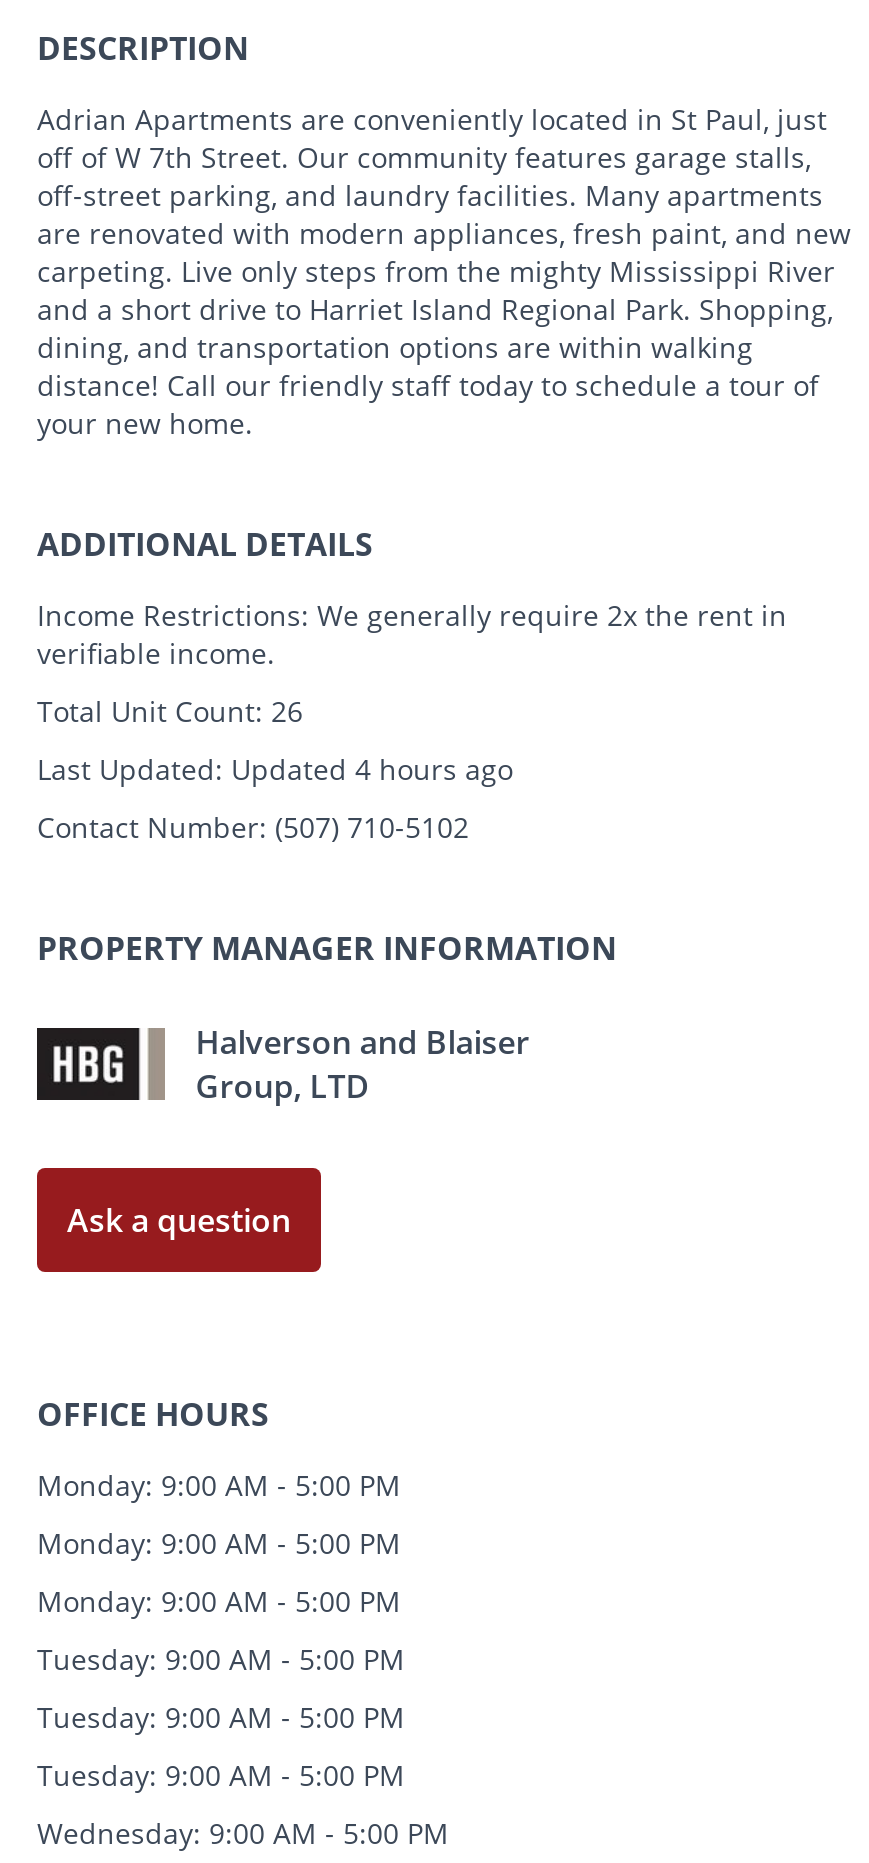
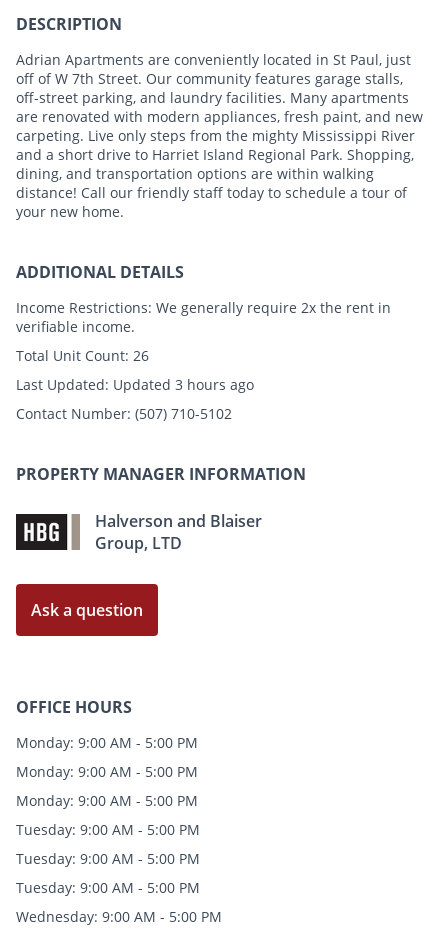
- Last Updated: Updated 4 hours ago
+ Last Updated: Updated 3 hours ago
